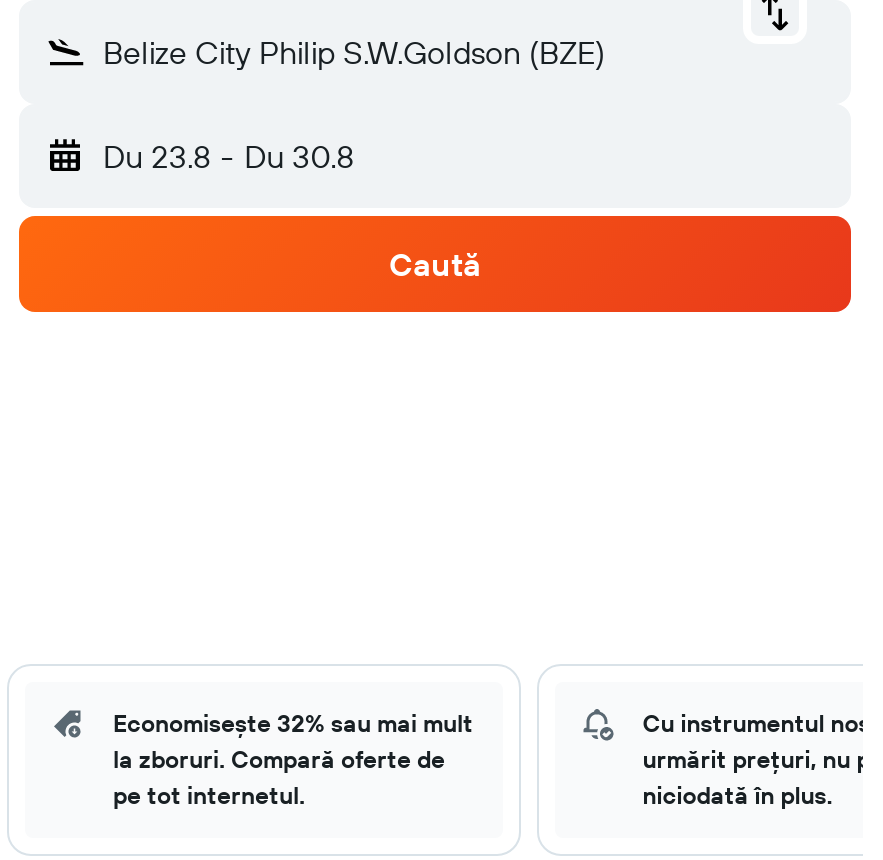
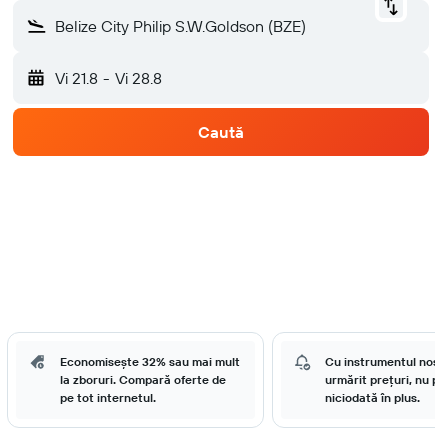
- Du 23.8 - Du 30.8
+ Vi 21.8 - Vi 28.8
